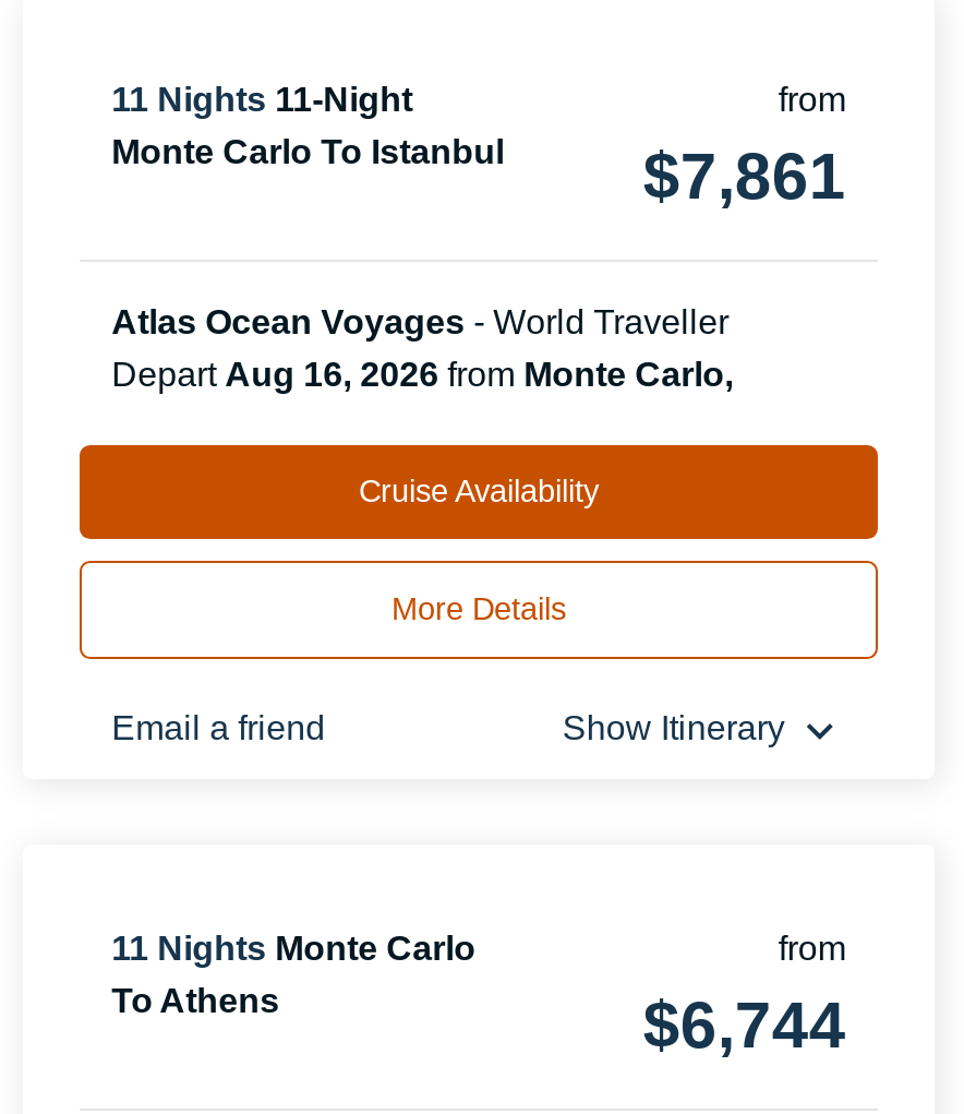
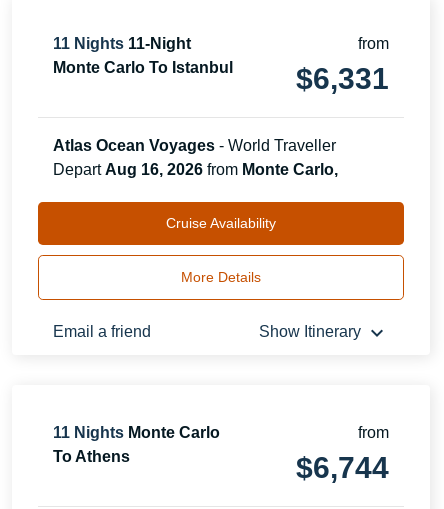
- $7,861
+ $6,331
